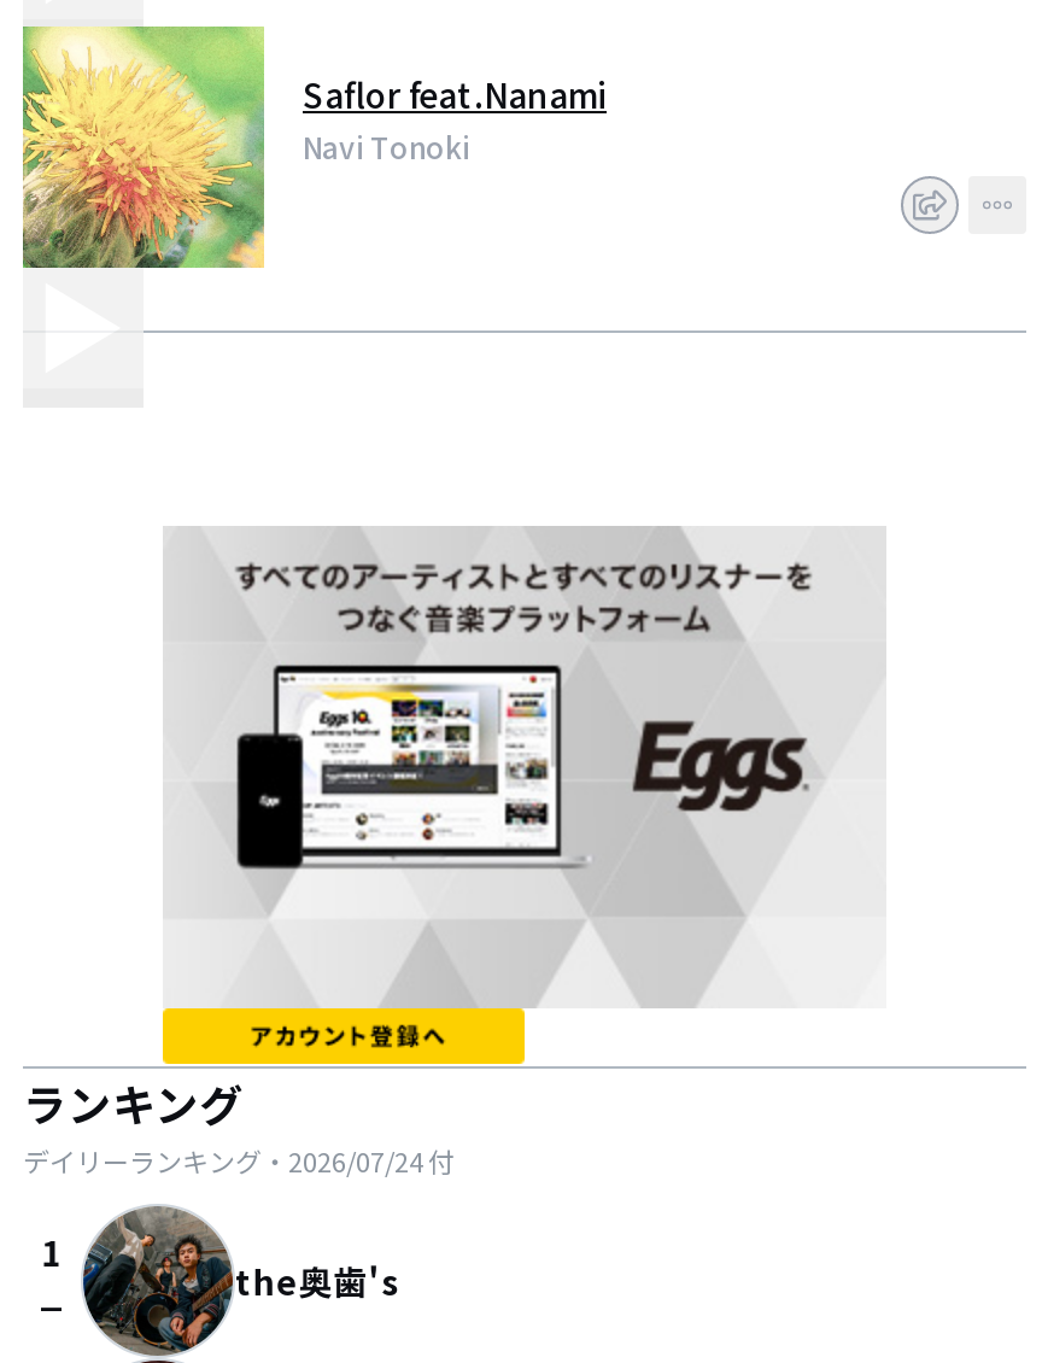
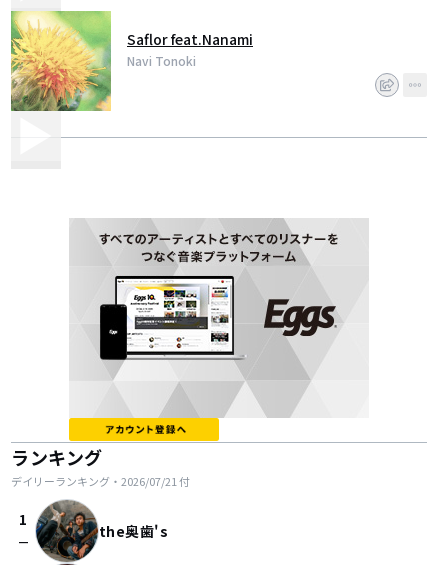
- デイリーランキング・2026/07/24付
+ デイリーランキング・2026/07/21付
